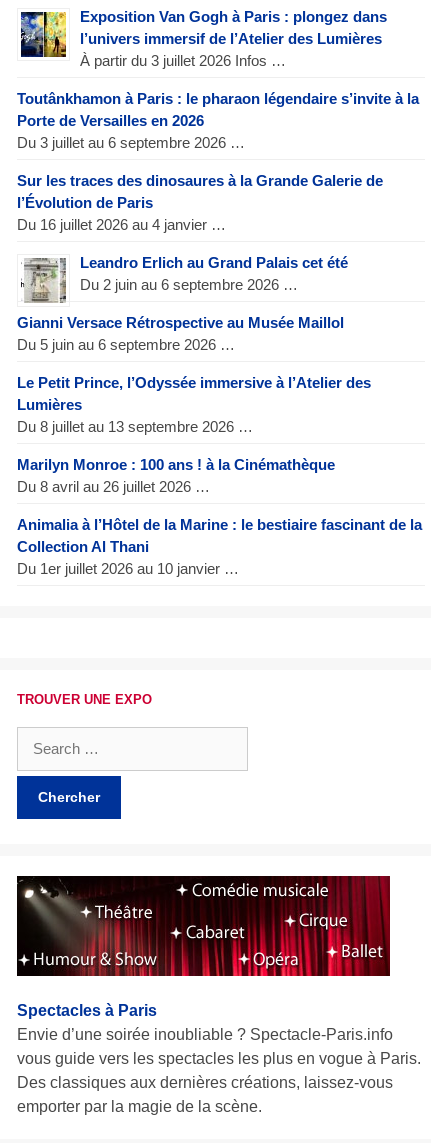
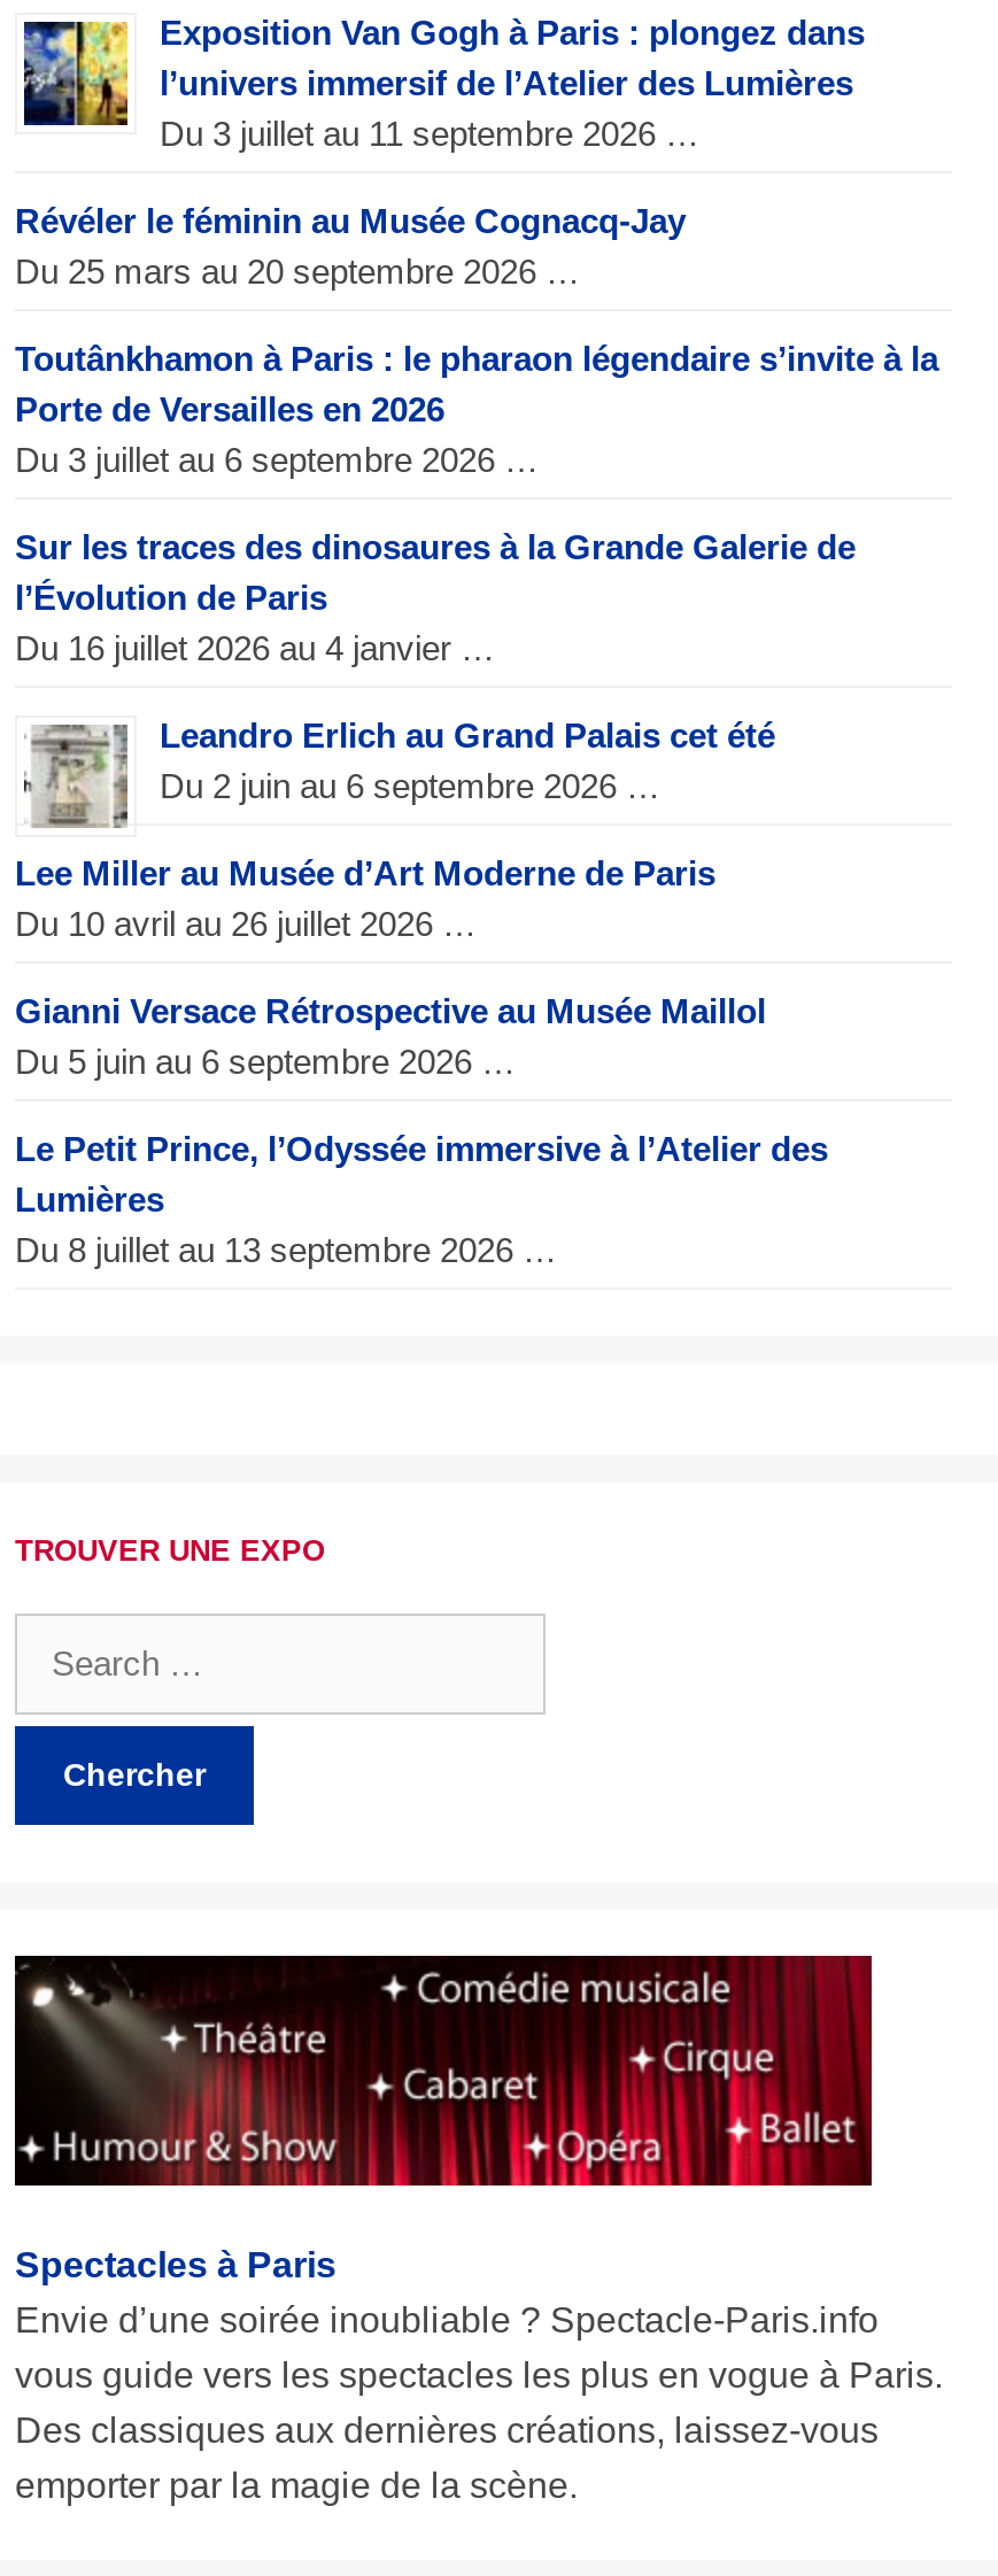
- À partir du 3 juillet 2026 Infos …
+ Du 3 juillet au 11 septembre 2026 …
+ Révéler le féminin au Musée Cognacq-Jay
+ Du 25 mars au 20 septembre 2026 …

moved down: [image] | Toutânkhamon à Paris : le pharaon légendaire s’invite à la | Porte de Versailles en 2026 | ... | Leandro Erlich au Grand Palais cet été | Du 2 juin au 6 septembre 2026 …

+ Lee Miller au Musée d’Art Moderne de Paris
+ Du 10 avril au 26 juillet 2026 …

moved down: Gianni Versace Rétrospective au Musée Maillol | Du 5 juin au 6 septembre 2026 … | Le Petit Prince, l’Odyssée immersive à l’Atelier des | Lumières | Du 8 juillet au 13 septembre 2026 …

- Marilyn Monroe : 100 ans ! à la Cinémathèque
- Du 8 avril au 26 juillet 2026 …
- Animalia à l’Hôtel de la Marine : le bestiaire fascinant de la
- Collection Al Thani
- Du 1er juillet 2026 au 10 janvier …
